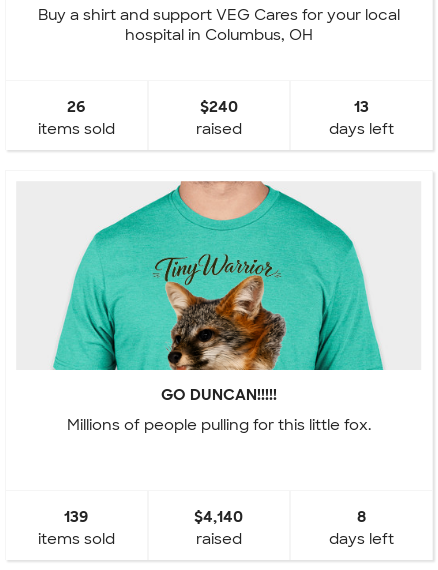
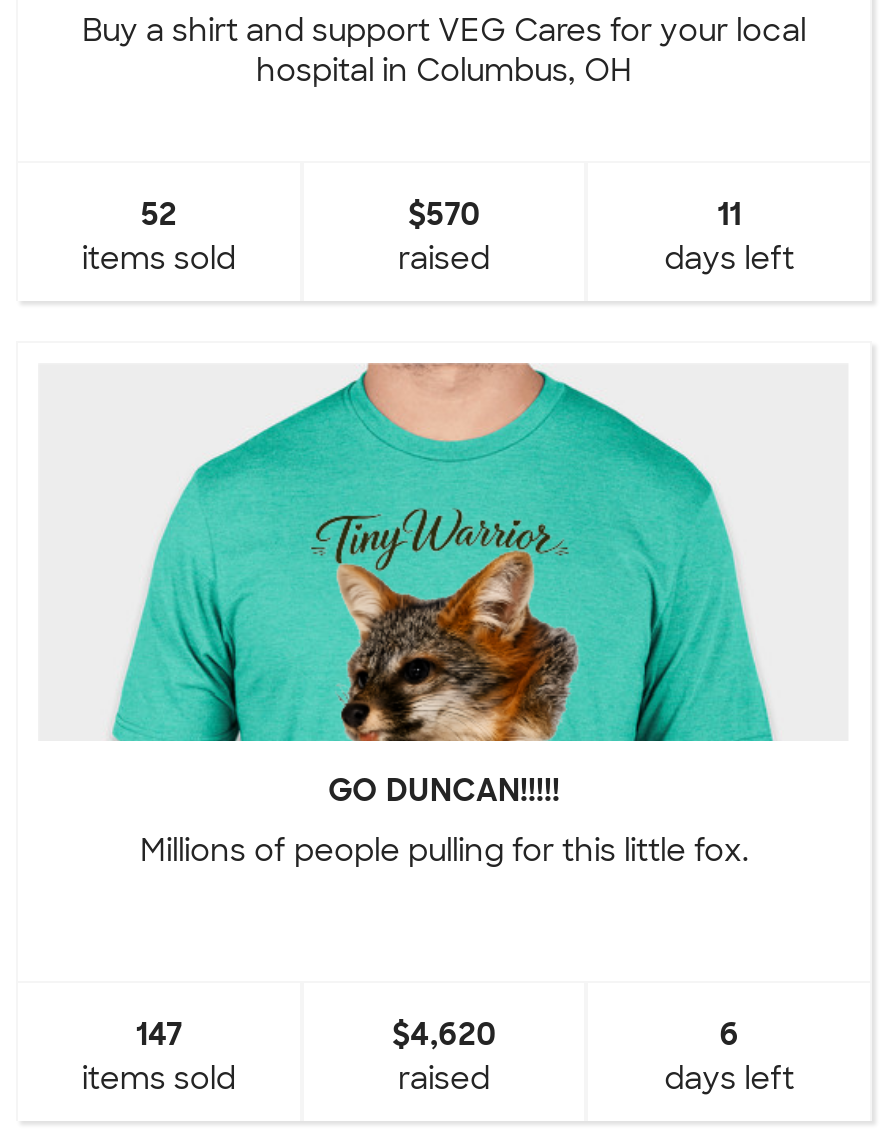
- 26
+ 52

- $240
+ $570

- 13
+ 11

- 139
+ 147

- $4,140
+ $4,620

- 8
+ 6
